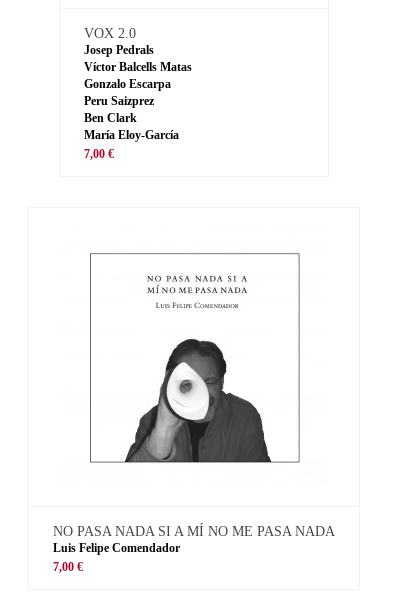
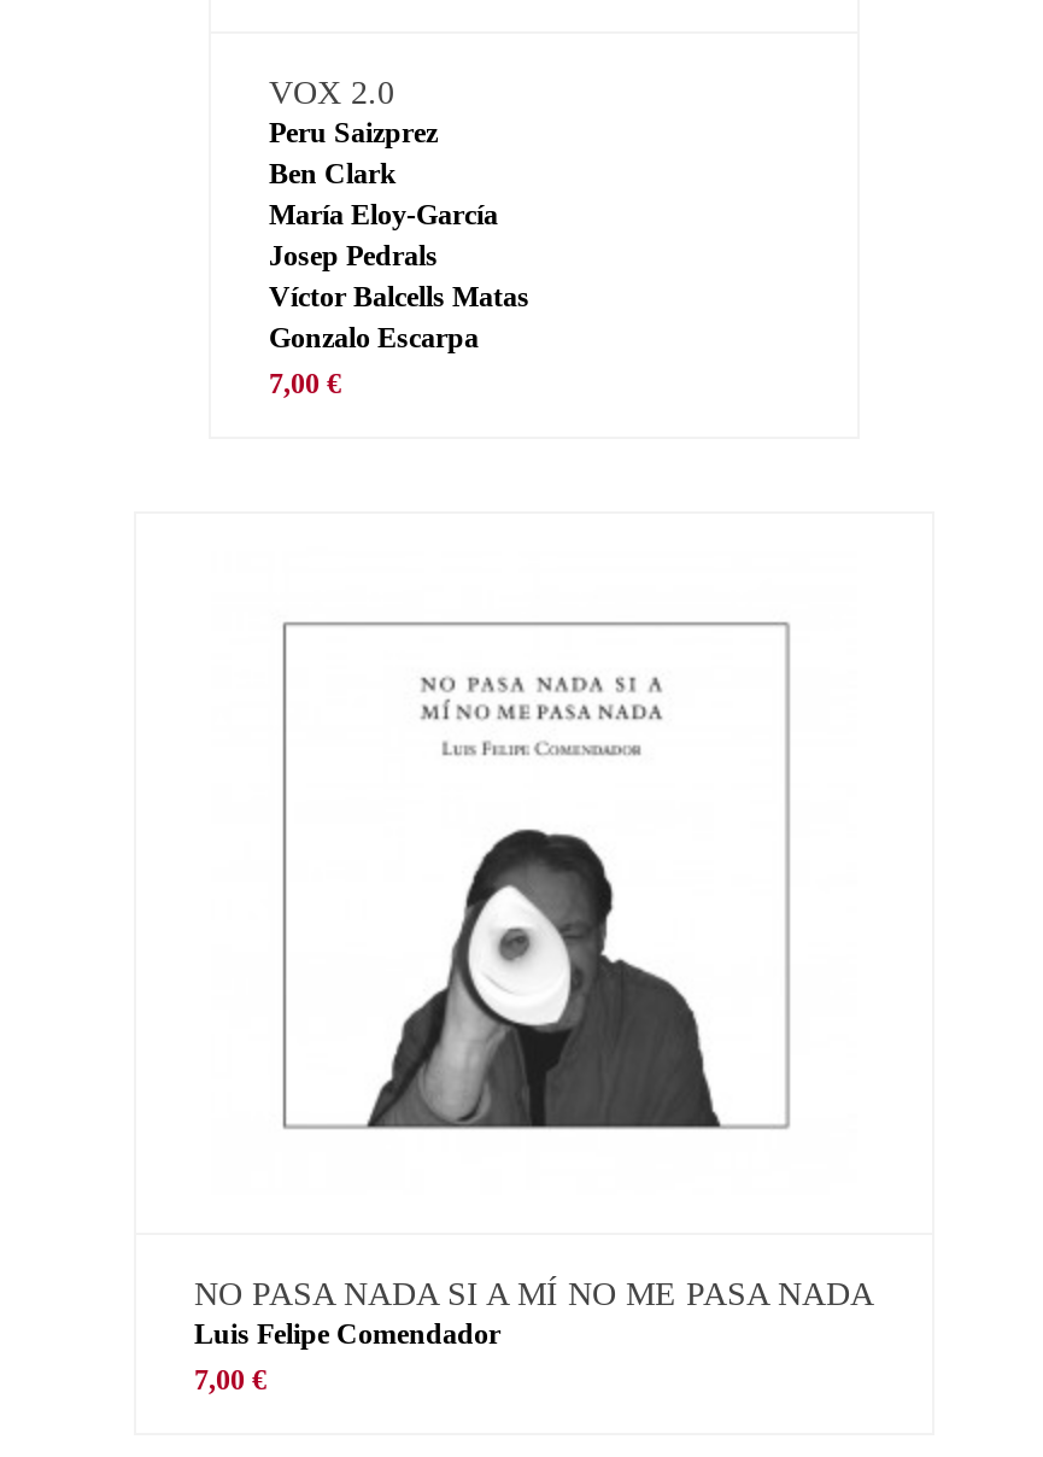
moved down: Josep Pedrals | Víctor Balcells Matas | Gonzalo Escarpa

moved up: Peru Saizprez | Ben Clark | María Eloy-García
